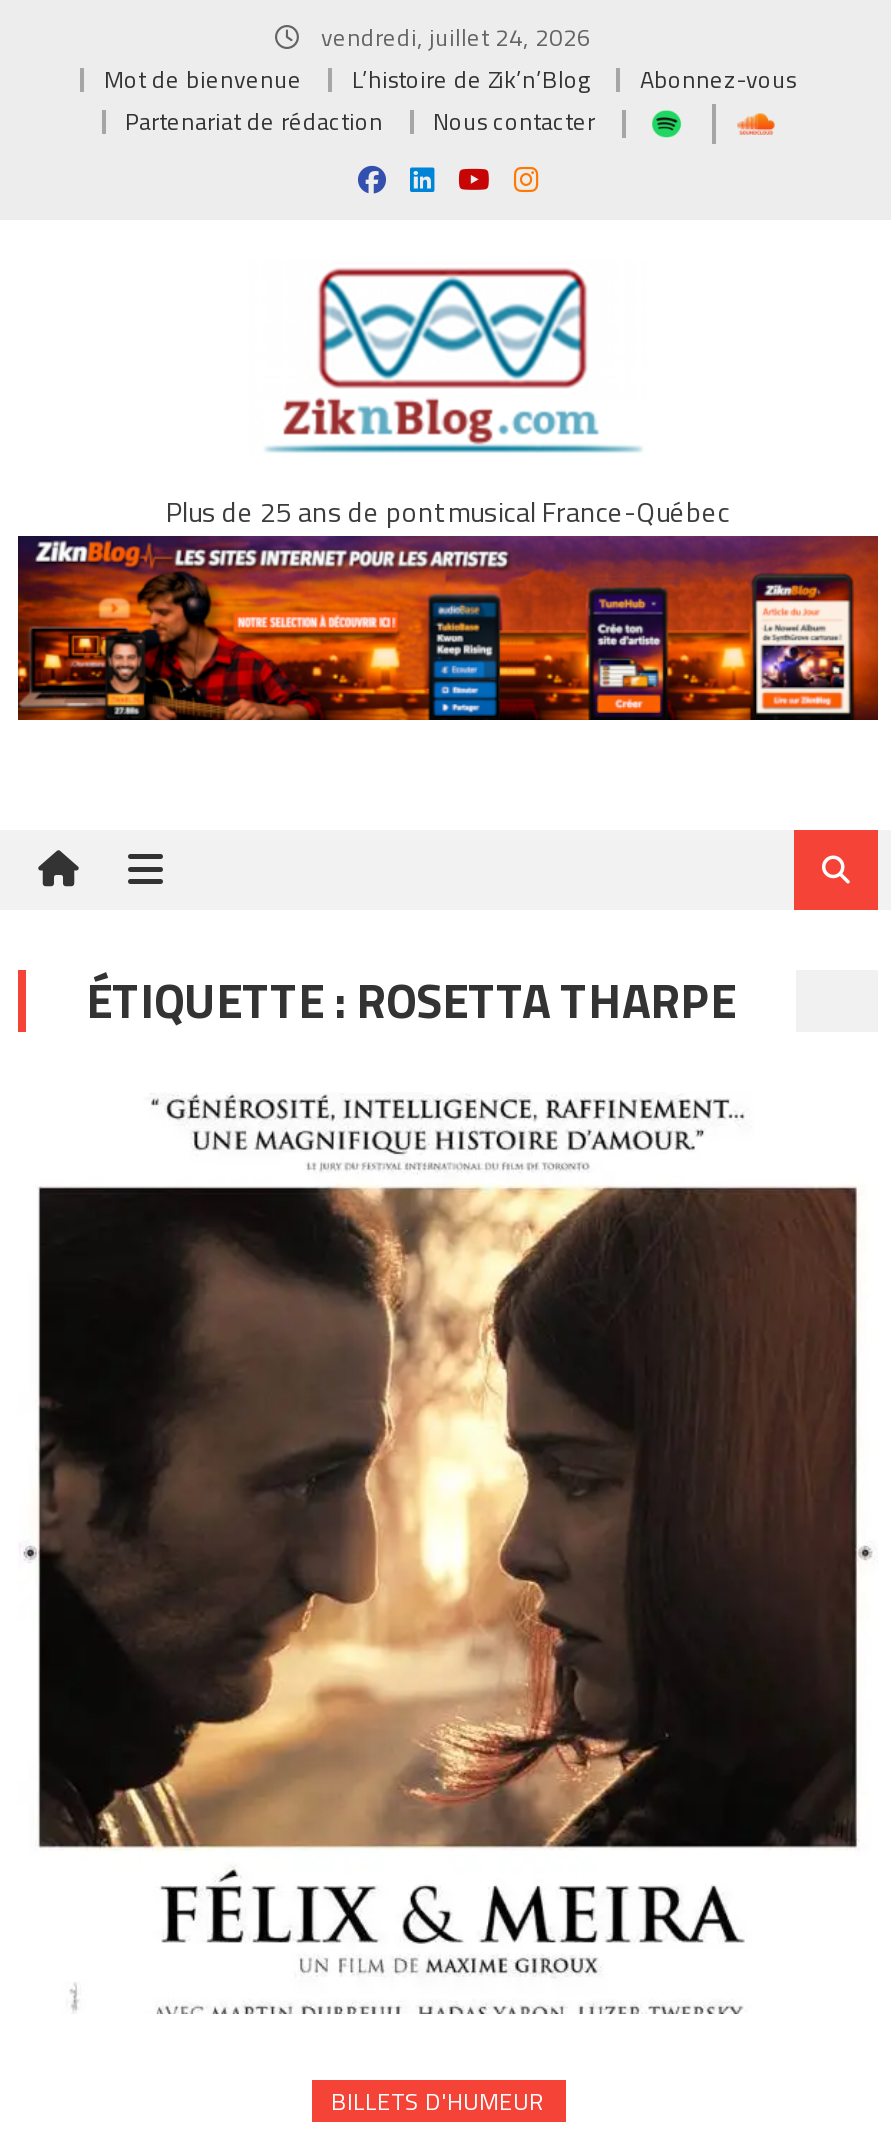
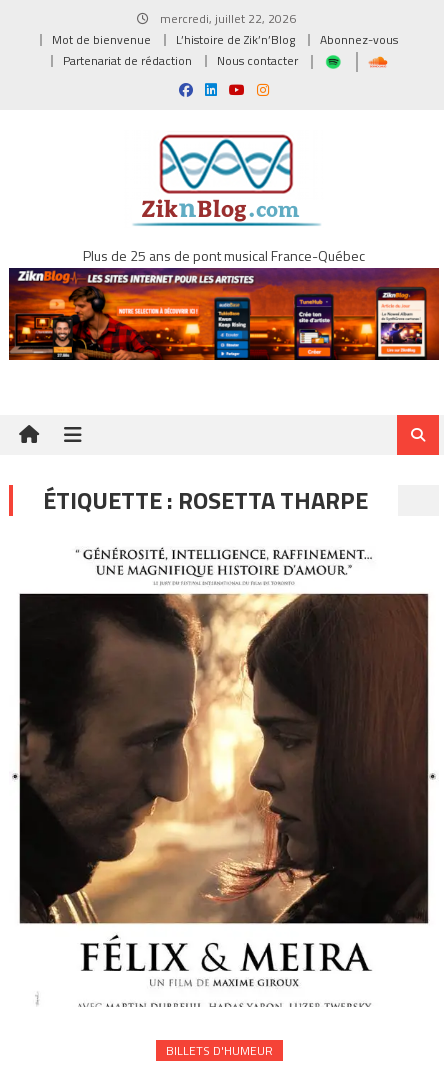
- vendredi, juillet 24, 2026
+ mercredi, juillet 22, 2026
